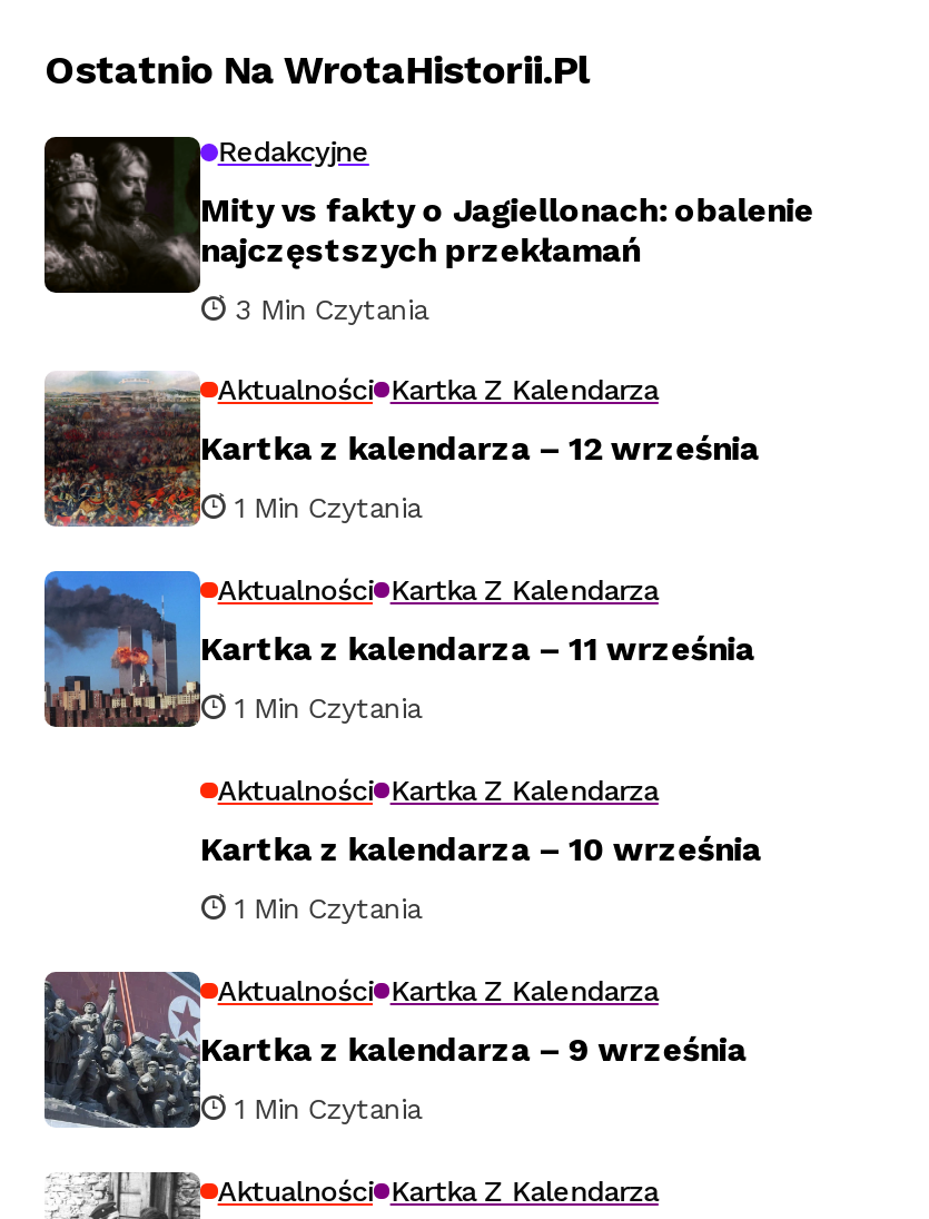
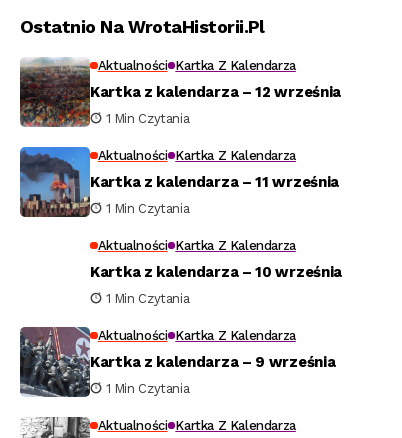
- [image]
- Redakcyjne
- Mity vs fakty o Jagiellonach: obalenie
- najczęstszych przekłamań
- 3 Min Czytania
